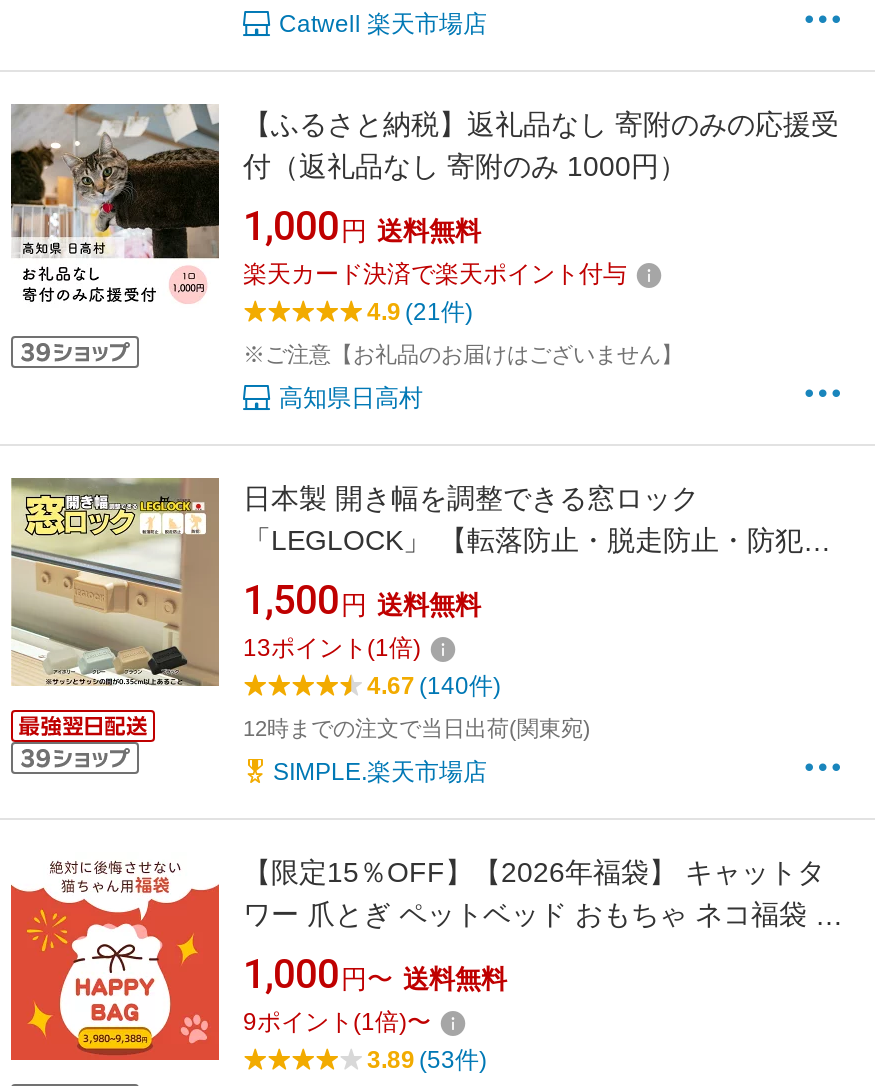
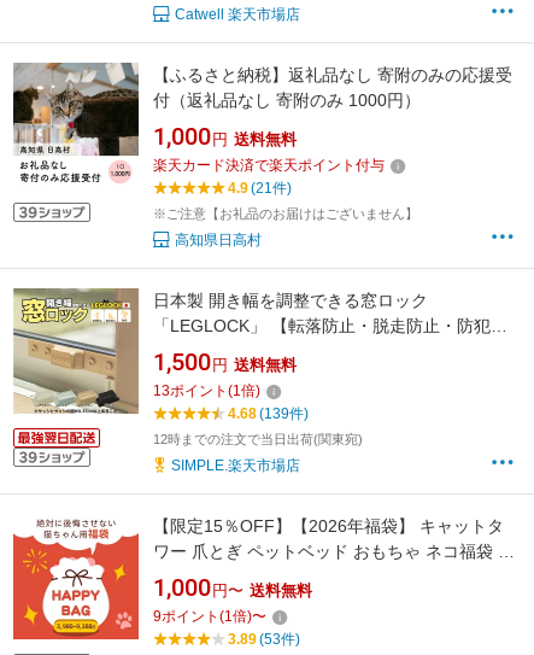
- 4.67 (140件)
+ 4.68 (139件)
